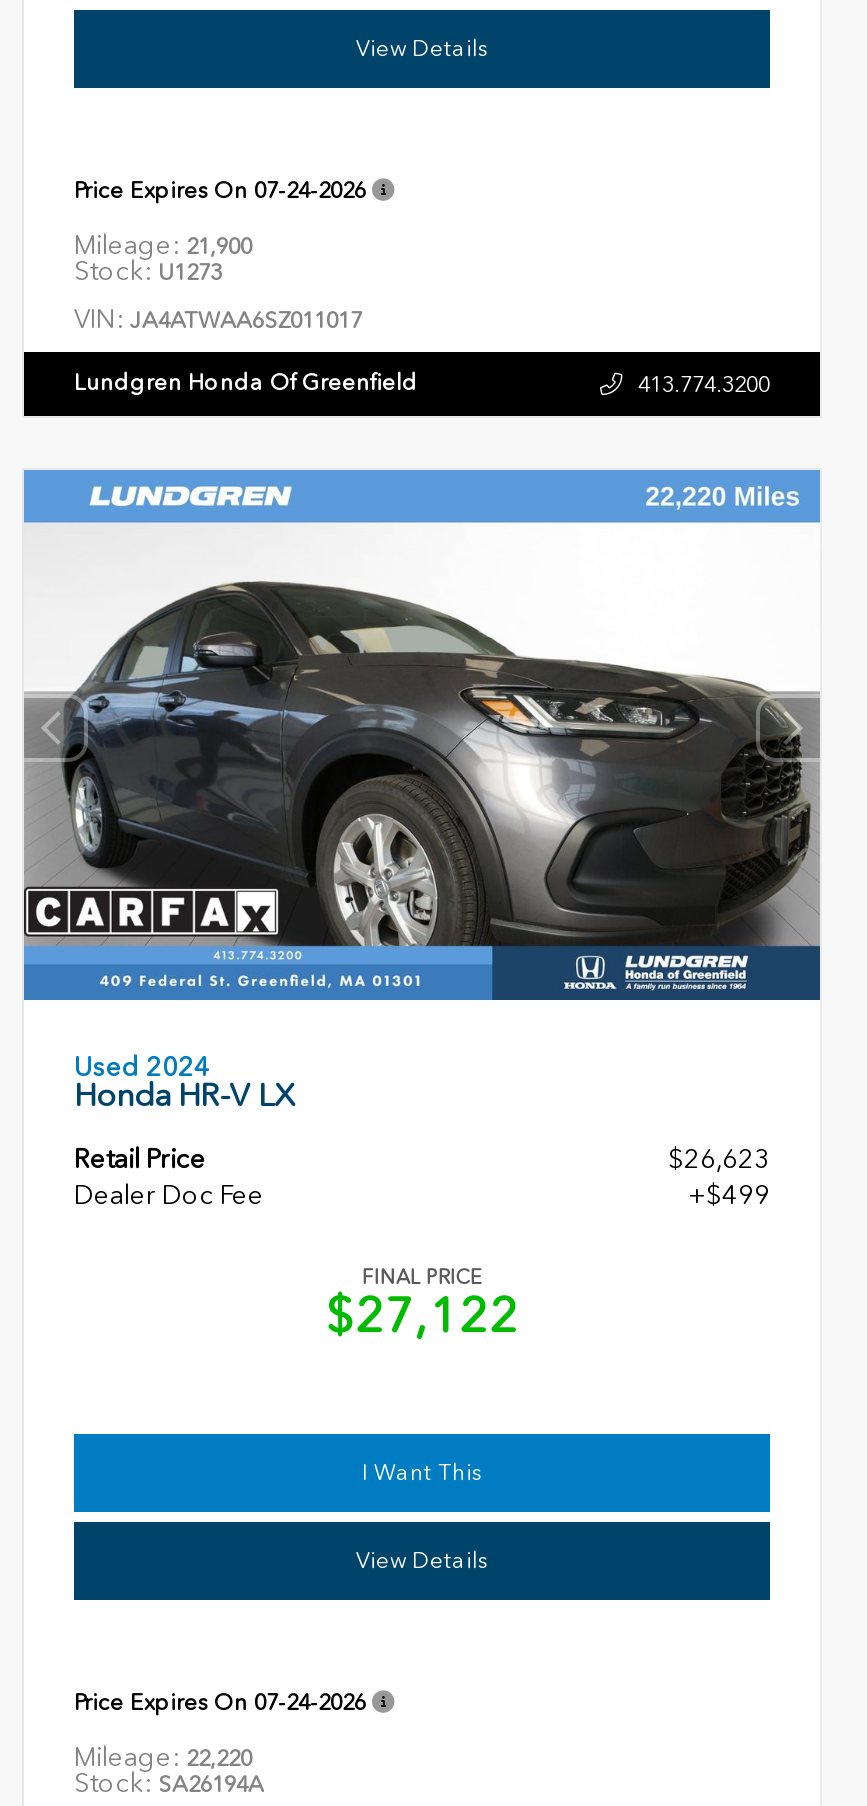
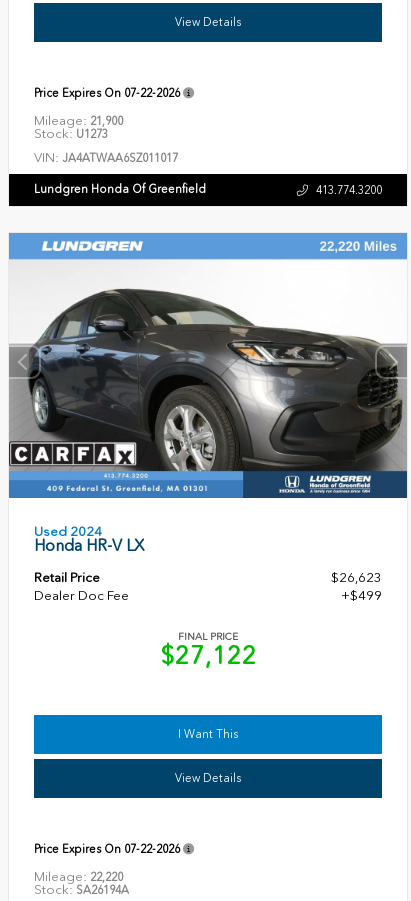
- Price Expires On 07-24-2026
+ Price Expires On 07-22-2026

- Price Expires On 07-24-2026
+ Price Expires On 07-22-2026
